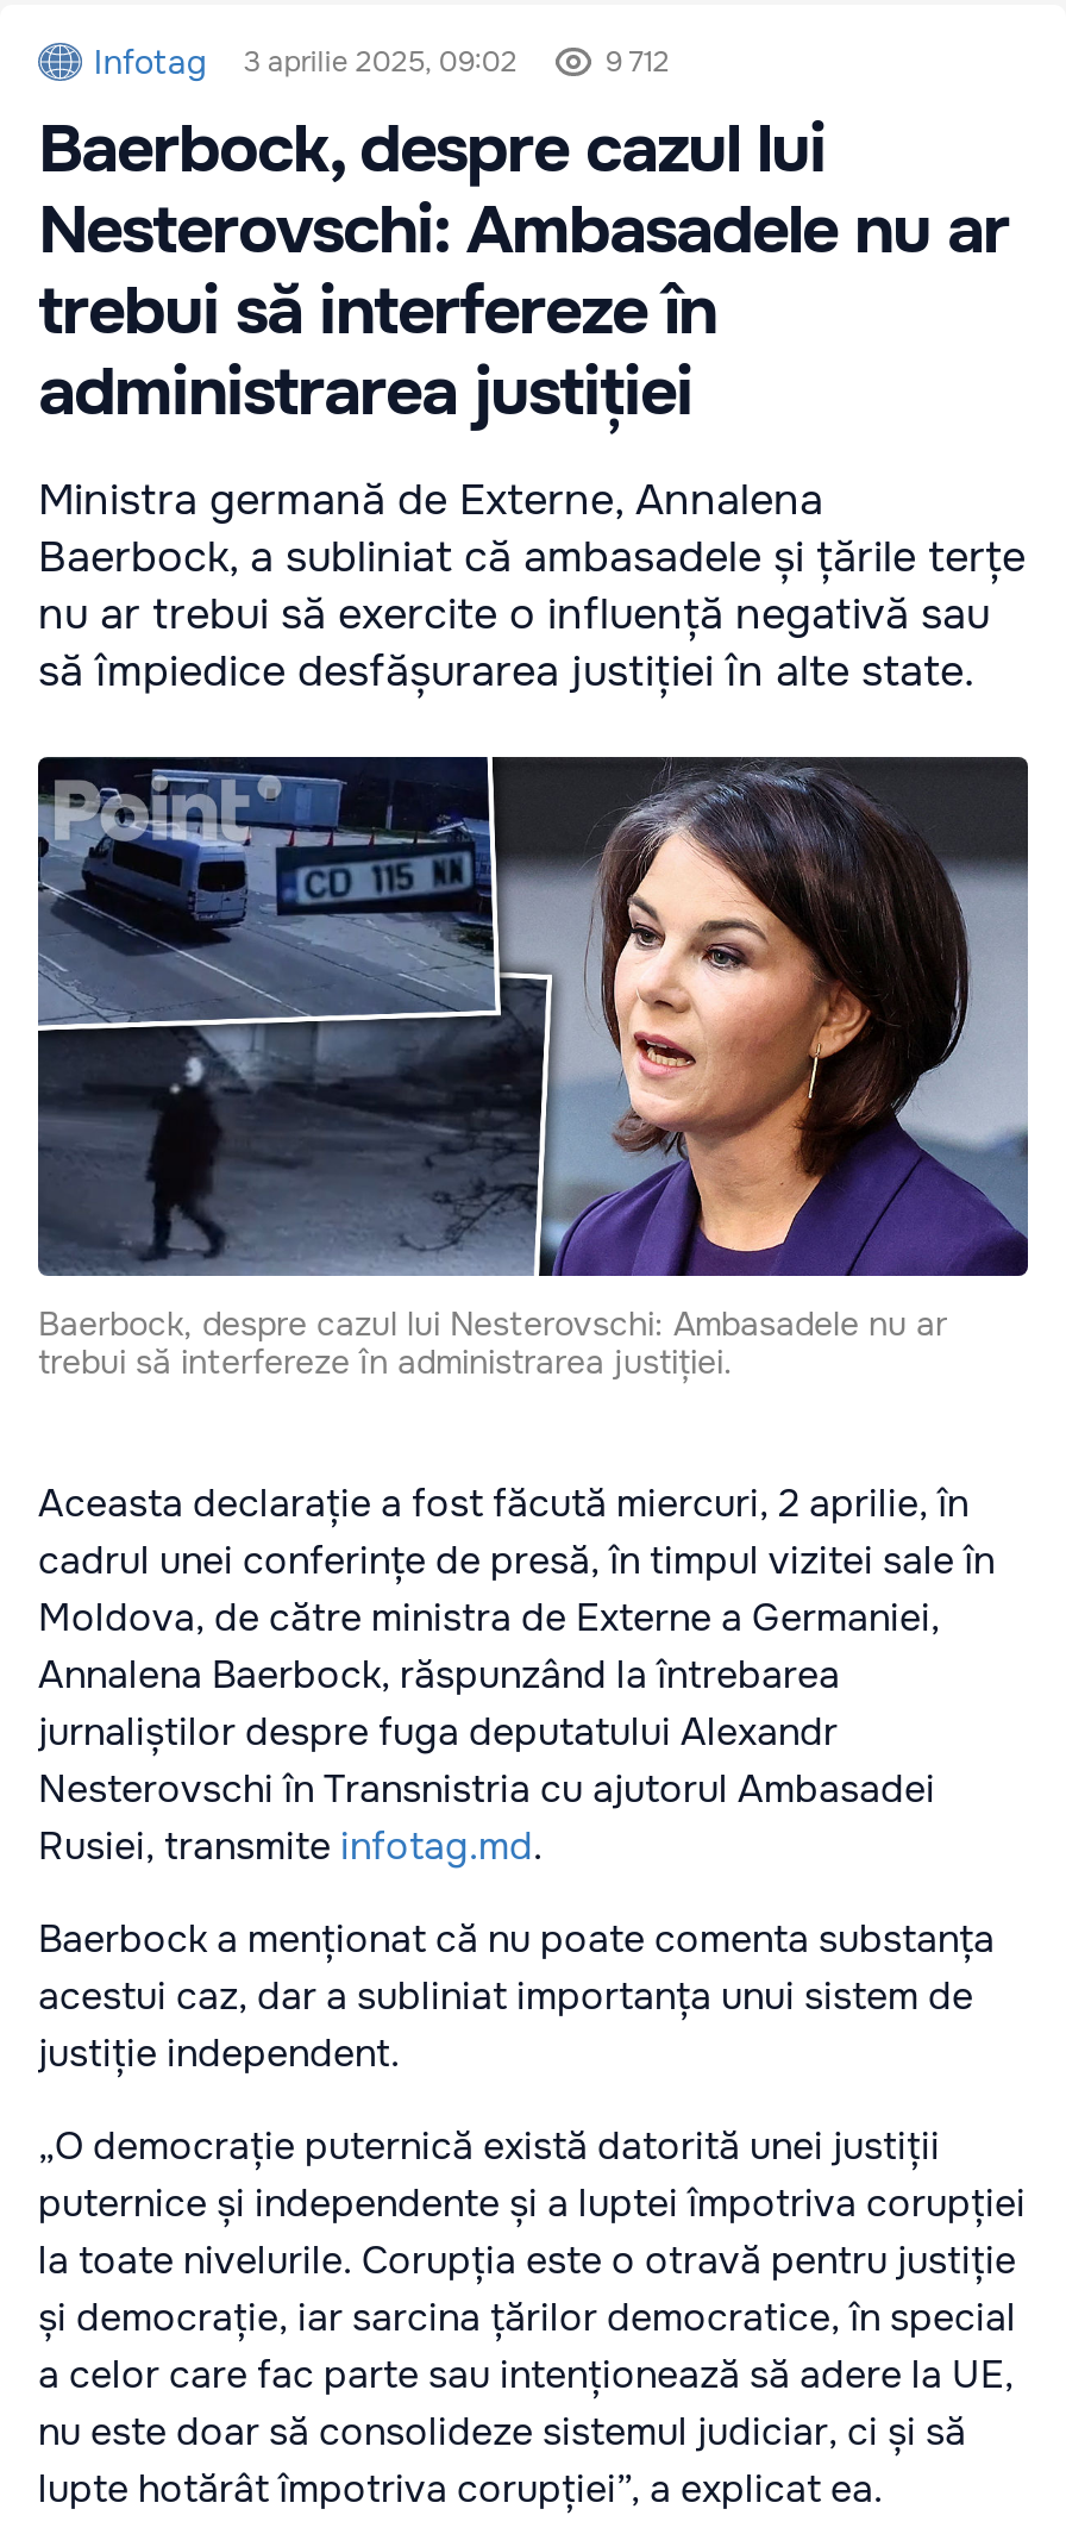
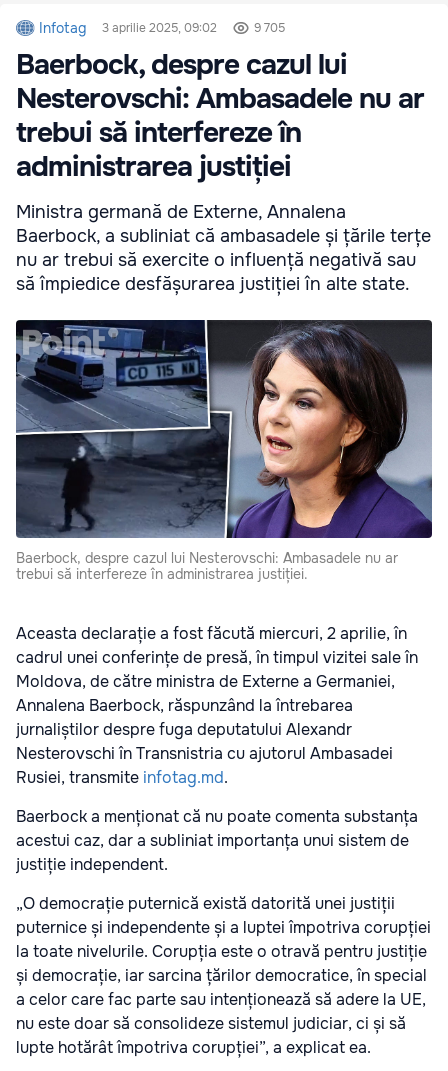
- 9 712
+ 9 705
